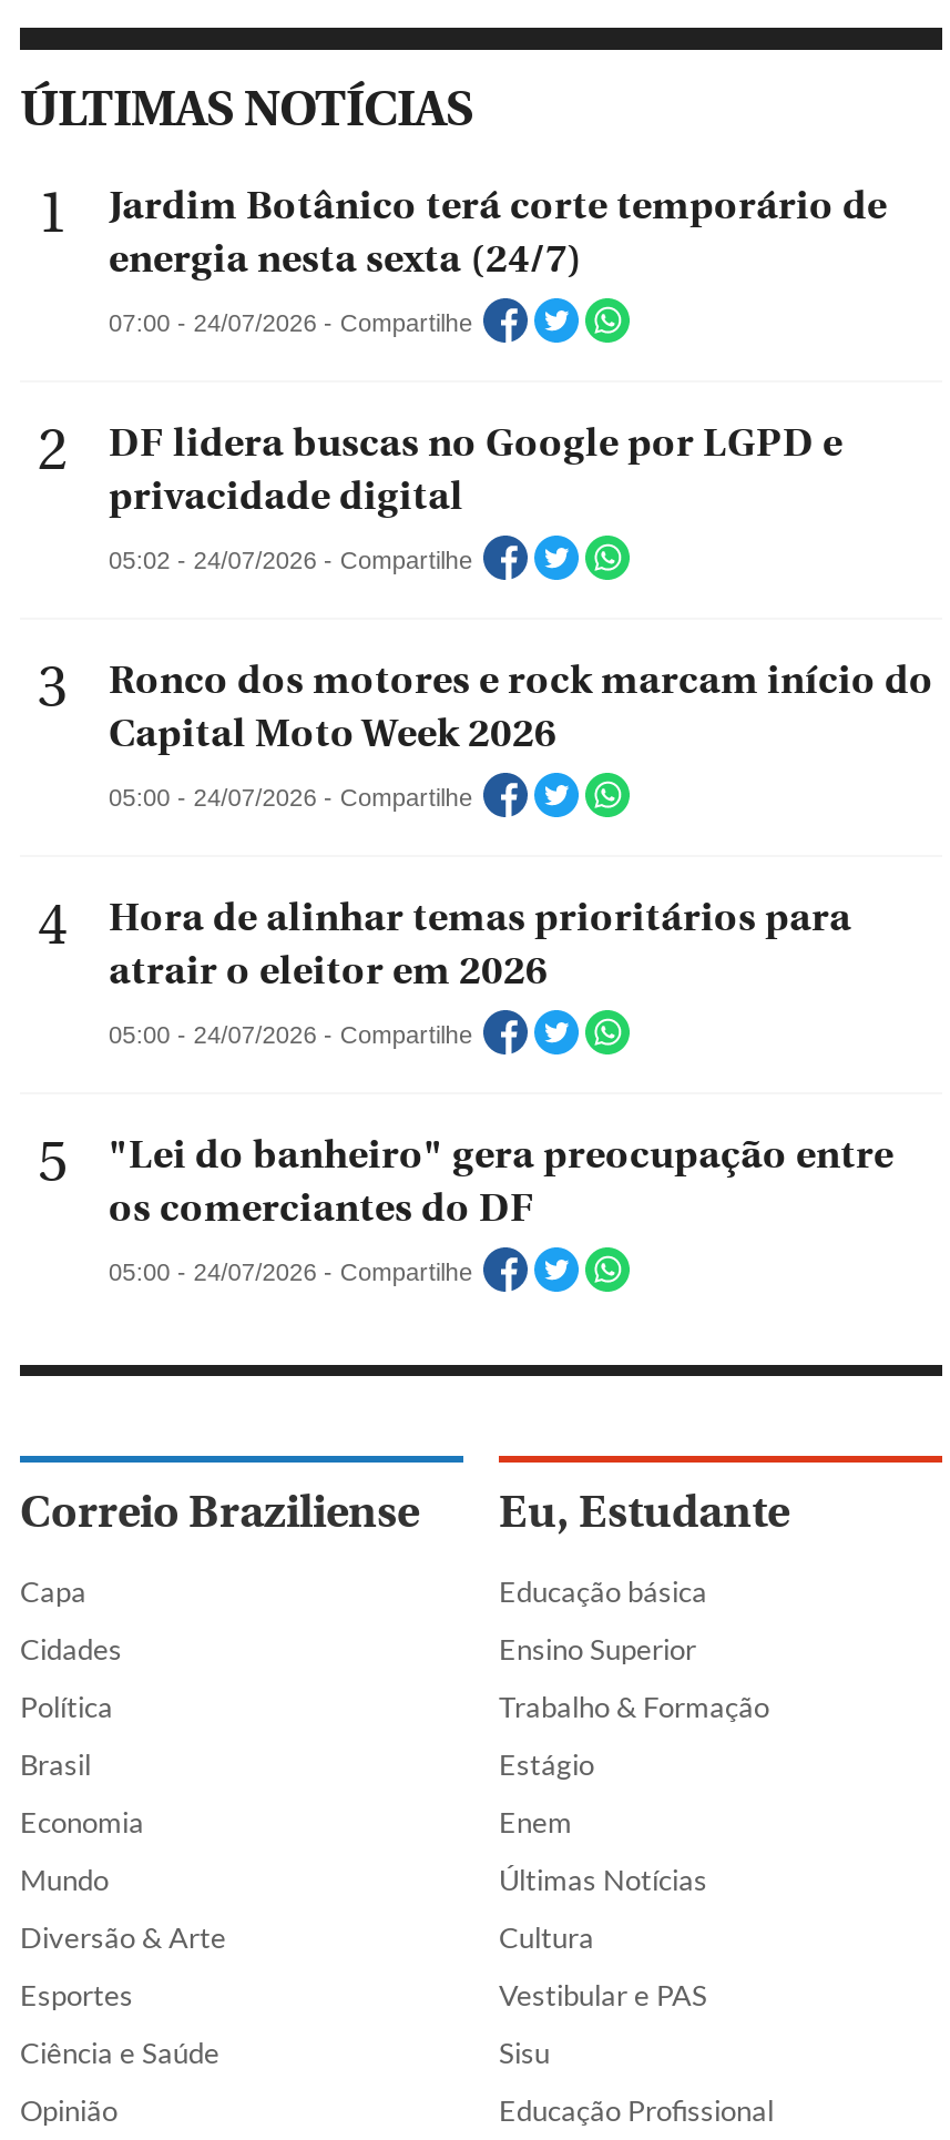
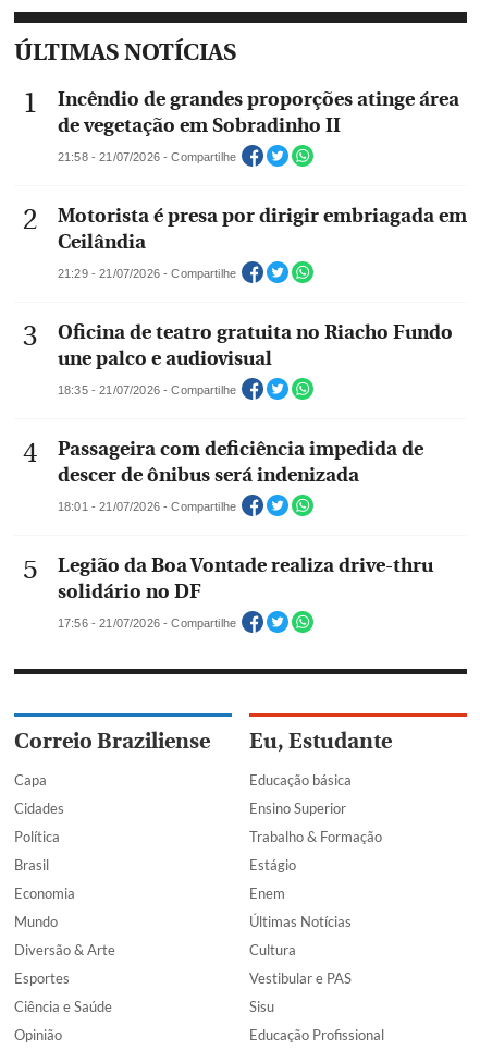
- Jardim Botânico terá corte temporário de
- energia nesta sexta (24/7)
+ Incêndio de grandes proporções atinge área
+ de vegetação em Sobradinho II

- 07:00 - 24/07/2026 - Compartilhe
+ 21:58 - 21/07/2026 - Compartilhe

- DF lidera buscas no Google por LGPD e
- privacidade digital
+ Motorista é presa por dirigir embriagada em
+ Ceilândia

- 05:02 - 24/07/2026 - Compartilhe
+ 21:29 - 21/07/2026 - Compartilhe

- Ronco dos motores e rock marcam início do
- Capital Moto Week 2026
+ Oficina de teatro gratuita no Riacho Fundo
+ une palco e audiovisual

- 05:00 - 24/07/2026 - Compartilhe
+ 18:35 - 21/07/2026 - Compartilhe

- Hora de alinhar temas prioritários para
- atrair o eleitor em 2026
+ Passageira com deficiência impedida de
+ descer de ônibus será indenizada

- 05:00 - 24/07/2026 - Compartilhe
+ 18:01 - 21/07/2026 - Compartilhe

- "Lei do banheiro" gera preocupação entre
- os comerciantes do DF
+ Legião da Boa Vontade realiza drive-thru
+ solidário no DF

- 05:00 - 24/07/2026 - Compartilhe
+ 17:56 - 21/07/2026 - Compartilhe
